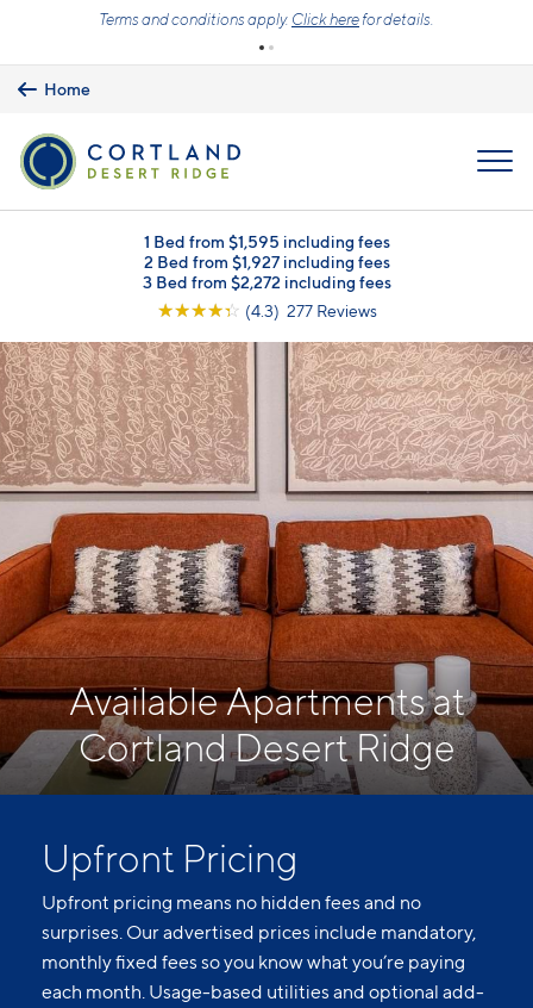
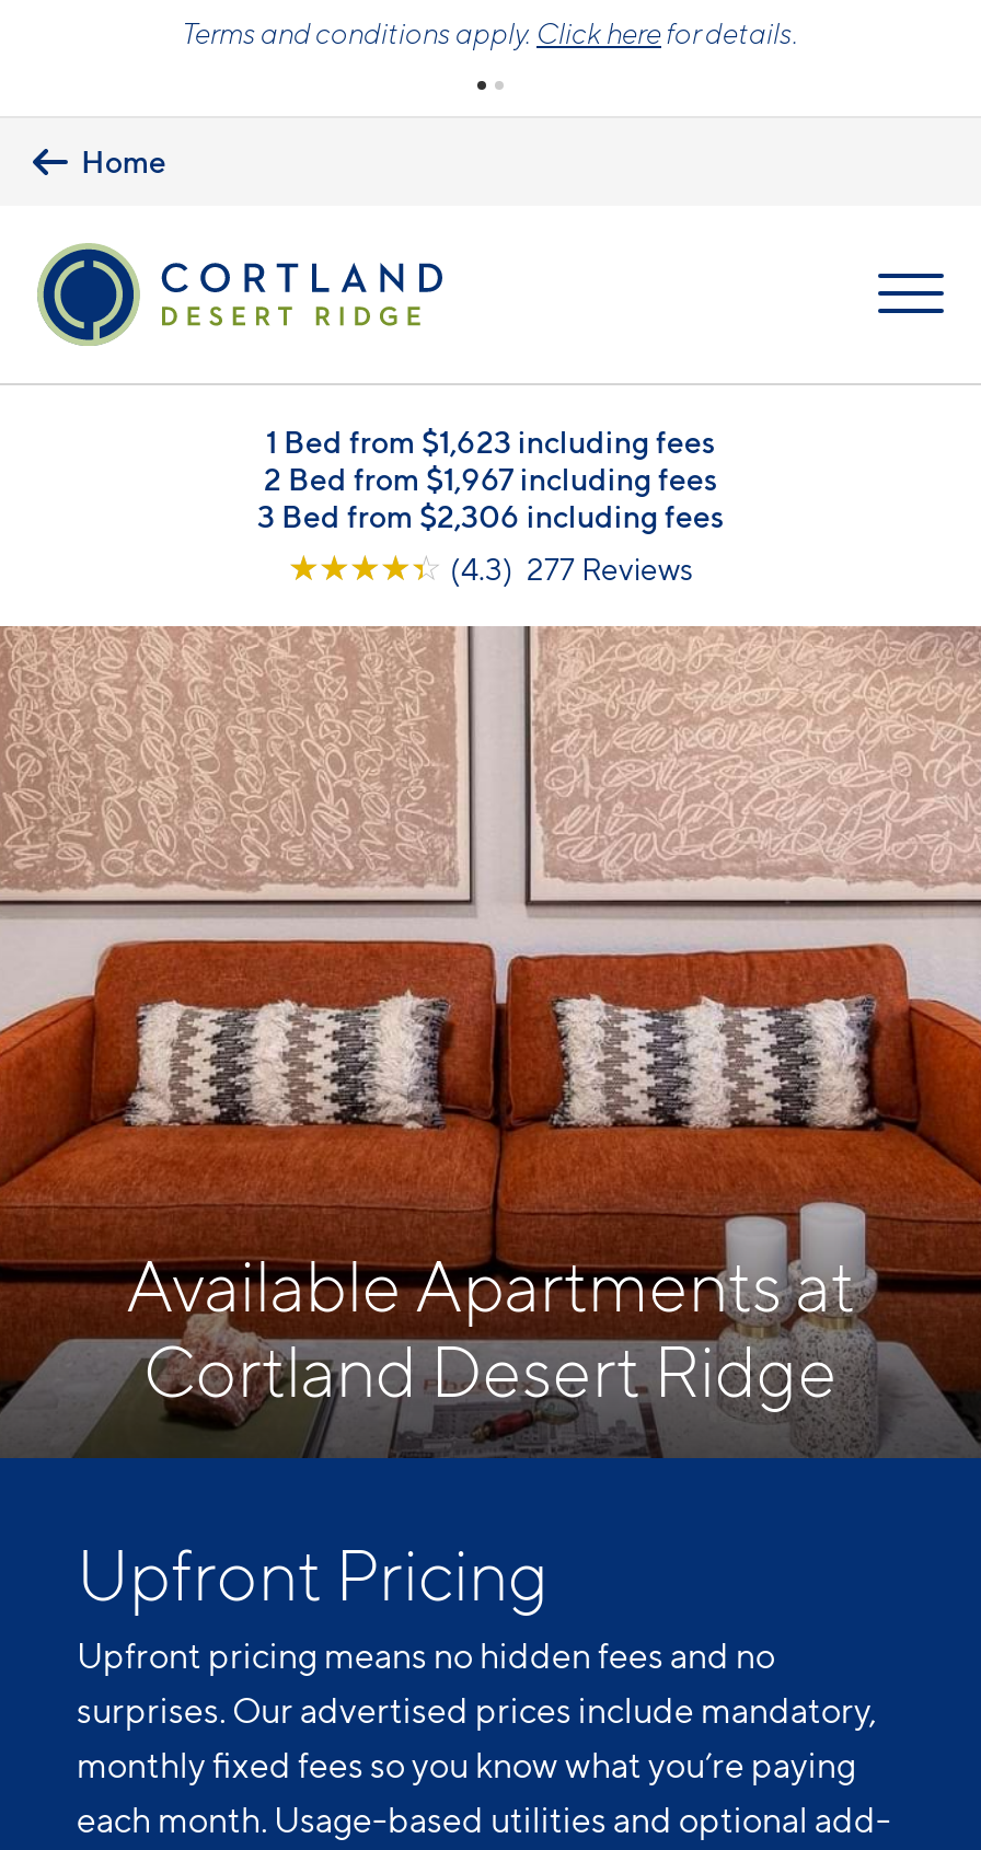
- 1 Bed from $1,595 including fees
+ 1 Bed from $1,623 including fees

- 2 Bed from $1,927 including fees
+ 2 Bed from $1,967 including fees

- 3 Bed from $2,272 including fees
+ 3 Bed from $2,306 including fees
